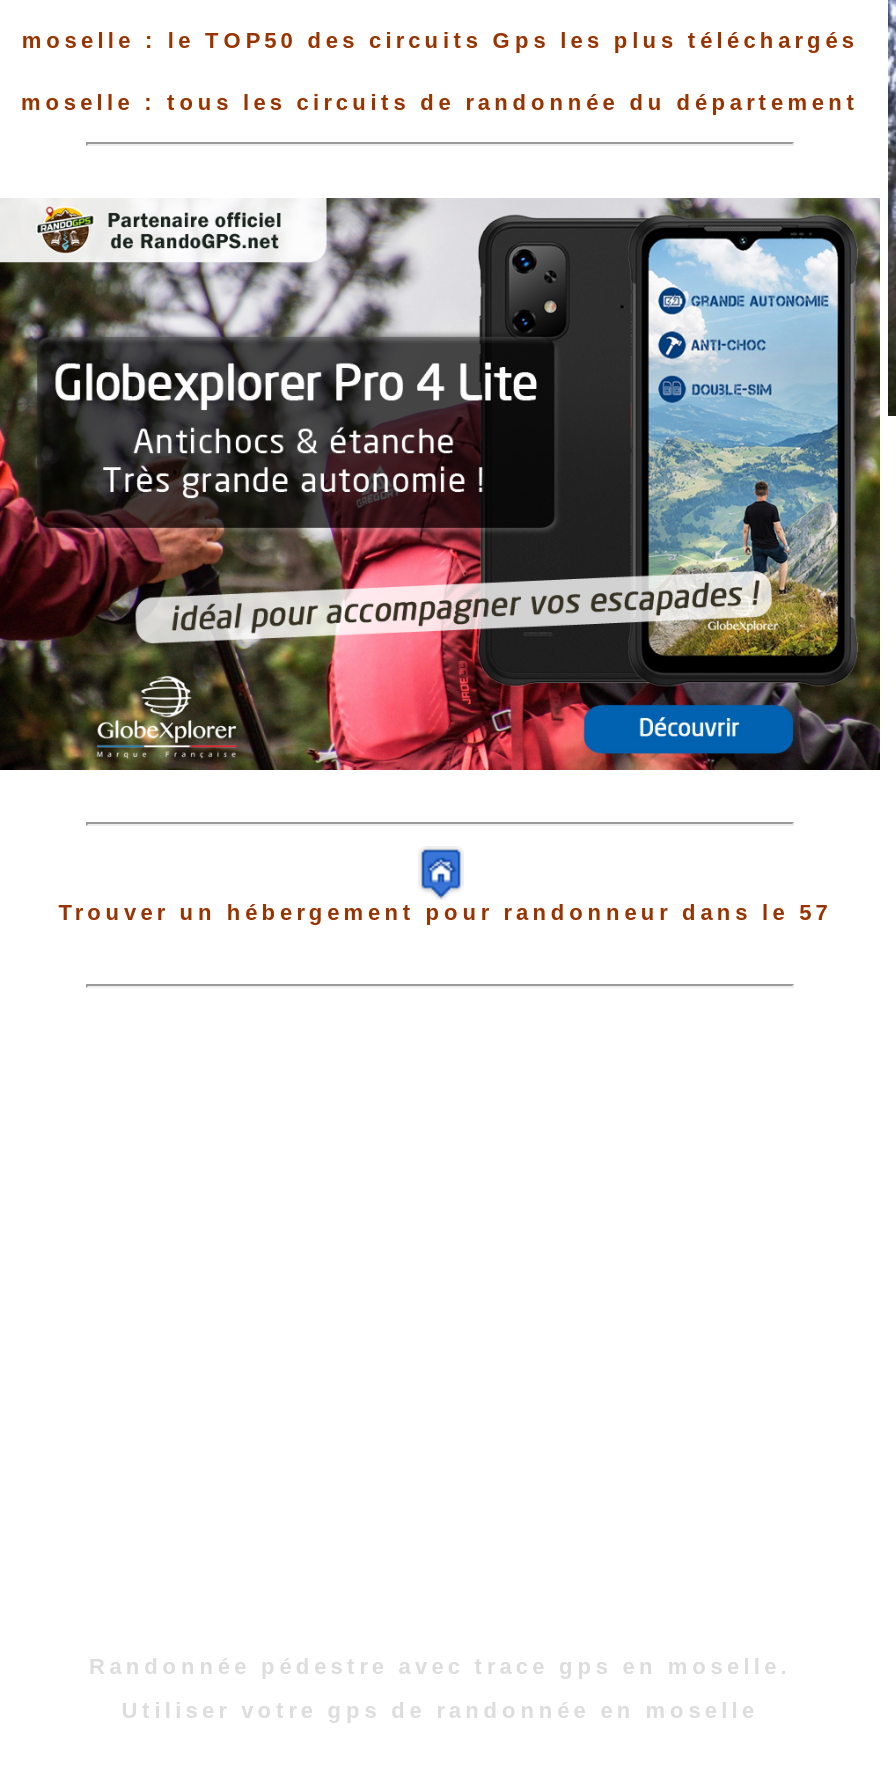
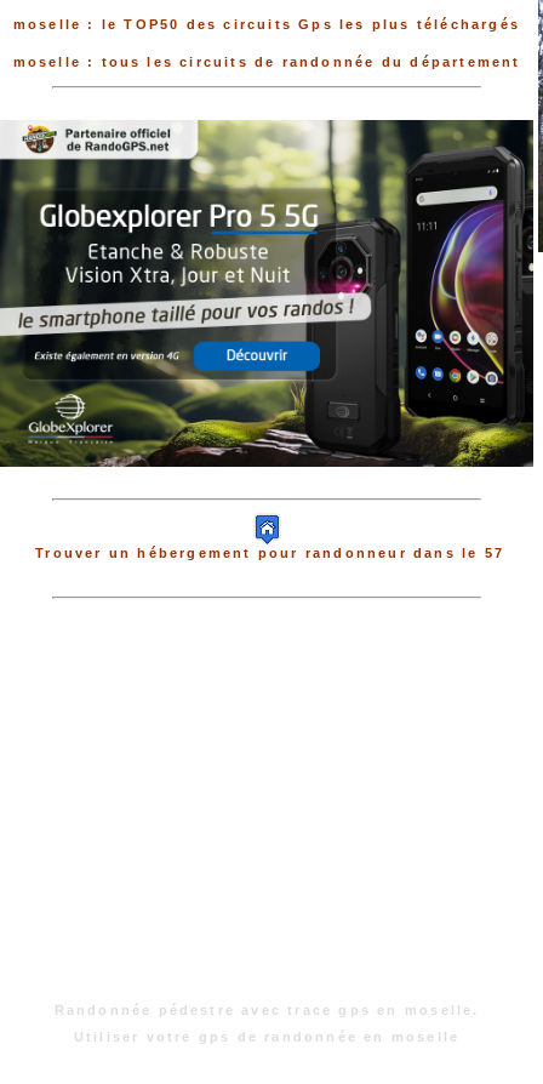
- [image]
+ [image]
